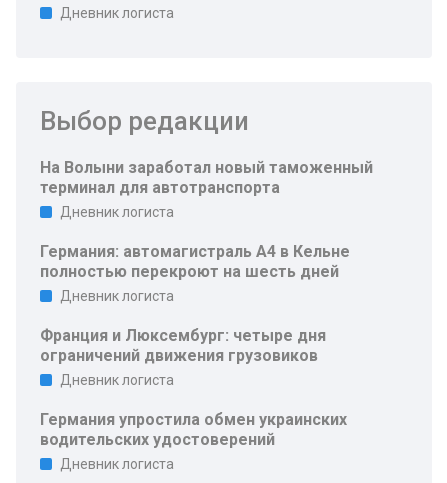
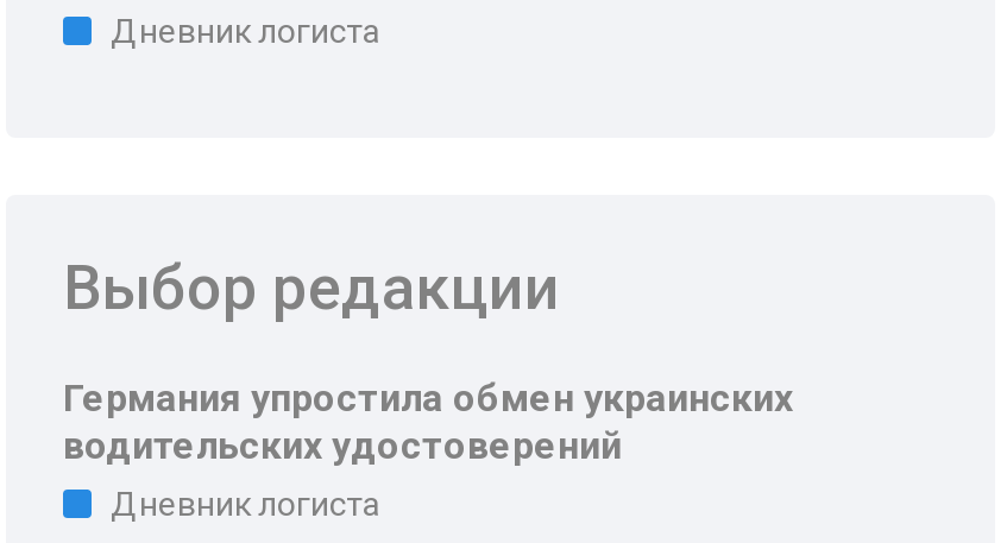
- На Волыни заработал новый таможенный
- терминал для автотранспорта
- Дневник логиста
- Германия: автомагистраль A4 в Кельне
- полностью перекроют на шесть дней
- Дневник логиста
- Франция и Люксембург: четыре дня
- ограничений движения грузовиков
- Дневник логиста
